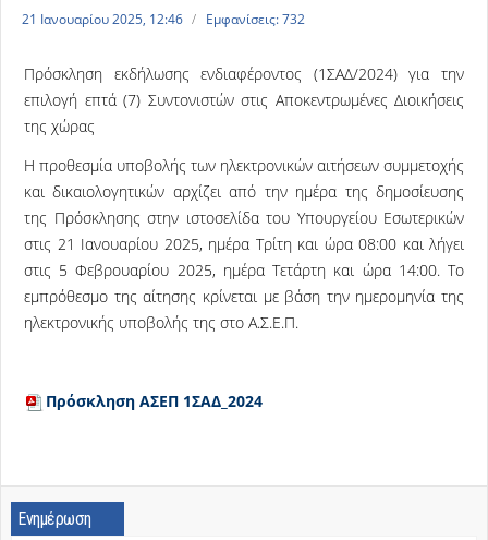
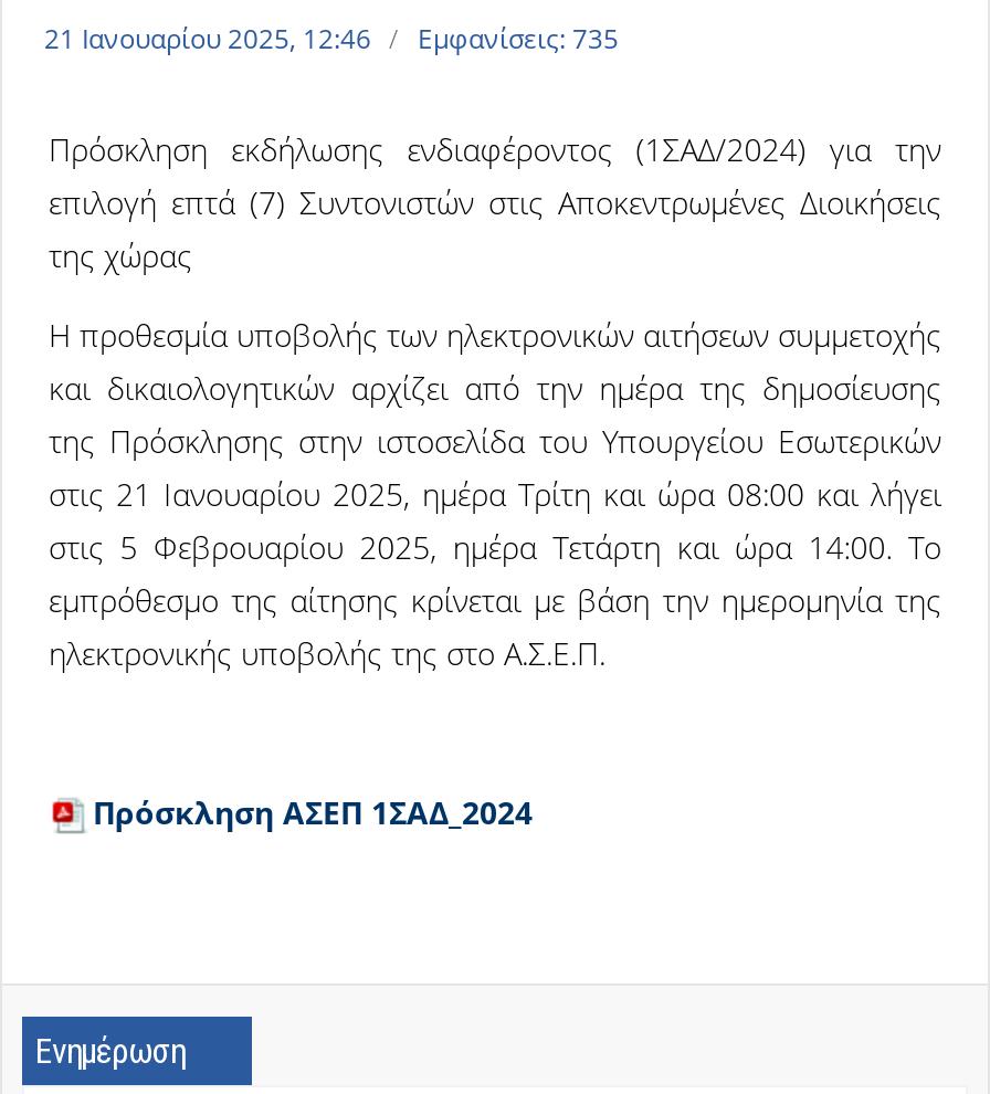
- 21 Ιανουαρίου 2025, 12:46 Εμφανίσεις: 732
+ 21 Ιανουαρίου 2025, 12:46 Εμφανίσεις: 735
